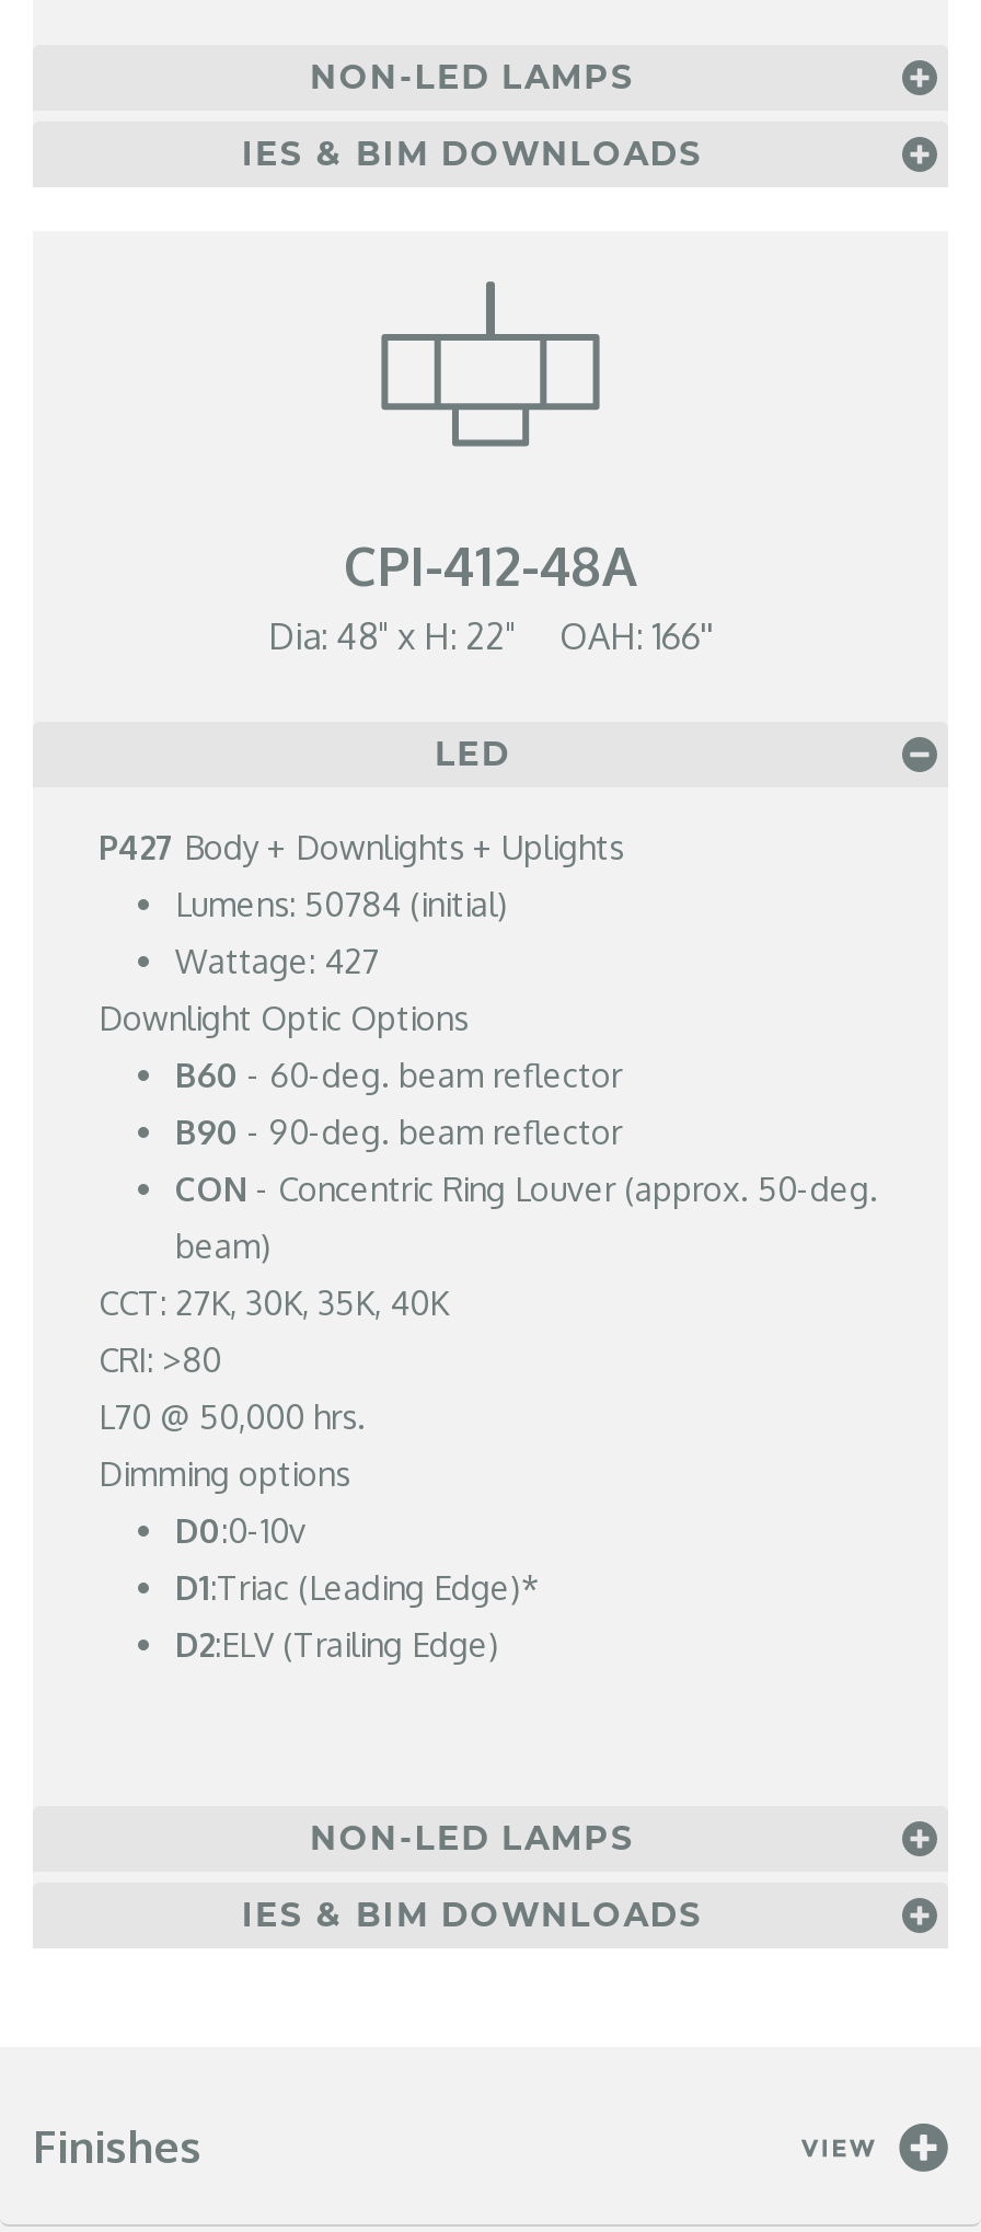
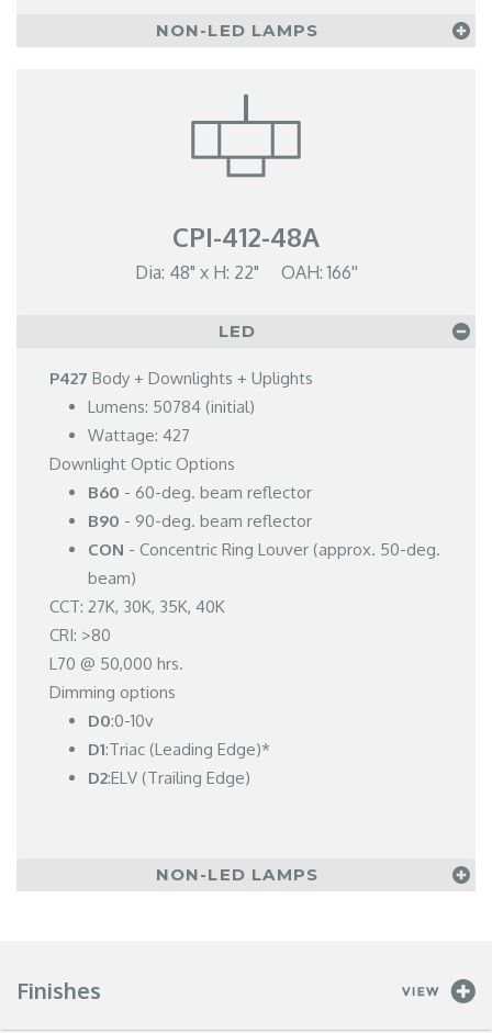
- IES & BIM DOWNLOADS

- IES & BIM DOWNLOADS
